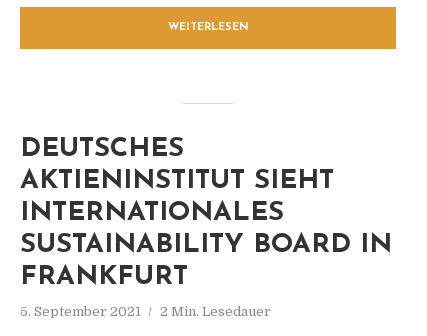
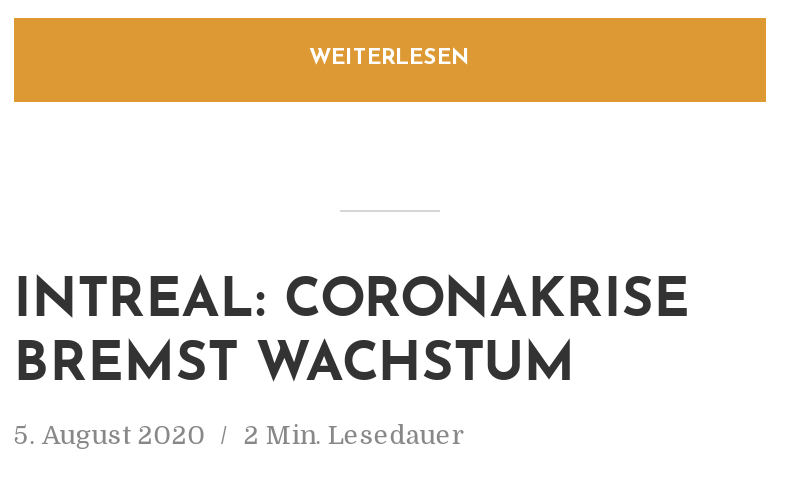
- DEUTSCHES
- AKTIENINSTITUT SIEHT
- INTERNATIONALES
- SUSTAINABILITY BOARD IN
- FRANKFURT
+ INTREAL: CORONAKRISE
+ BREMST WACHSTUM

- 5. September 2021 2 Min. Lesedauer
+ 5. August 2020 2 Min. Lesedauer
